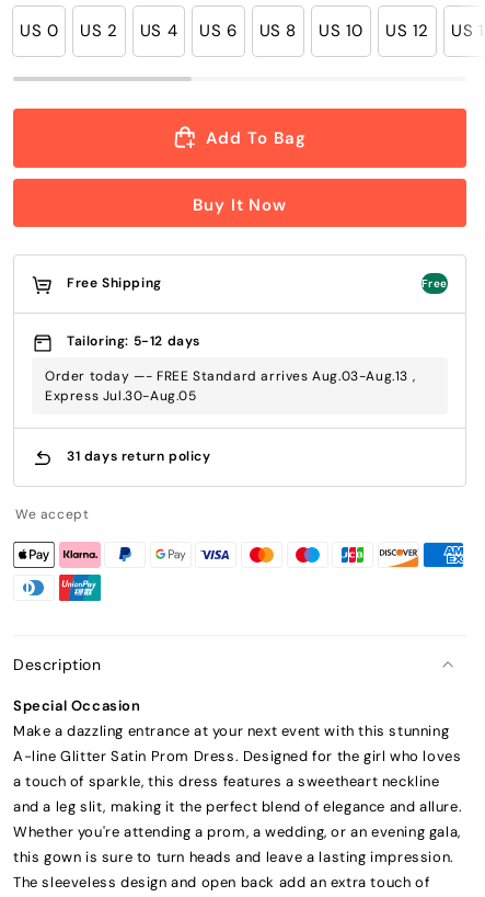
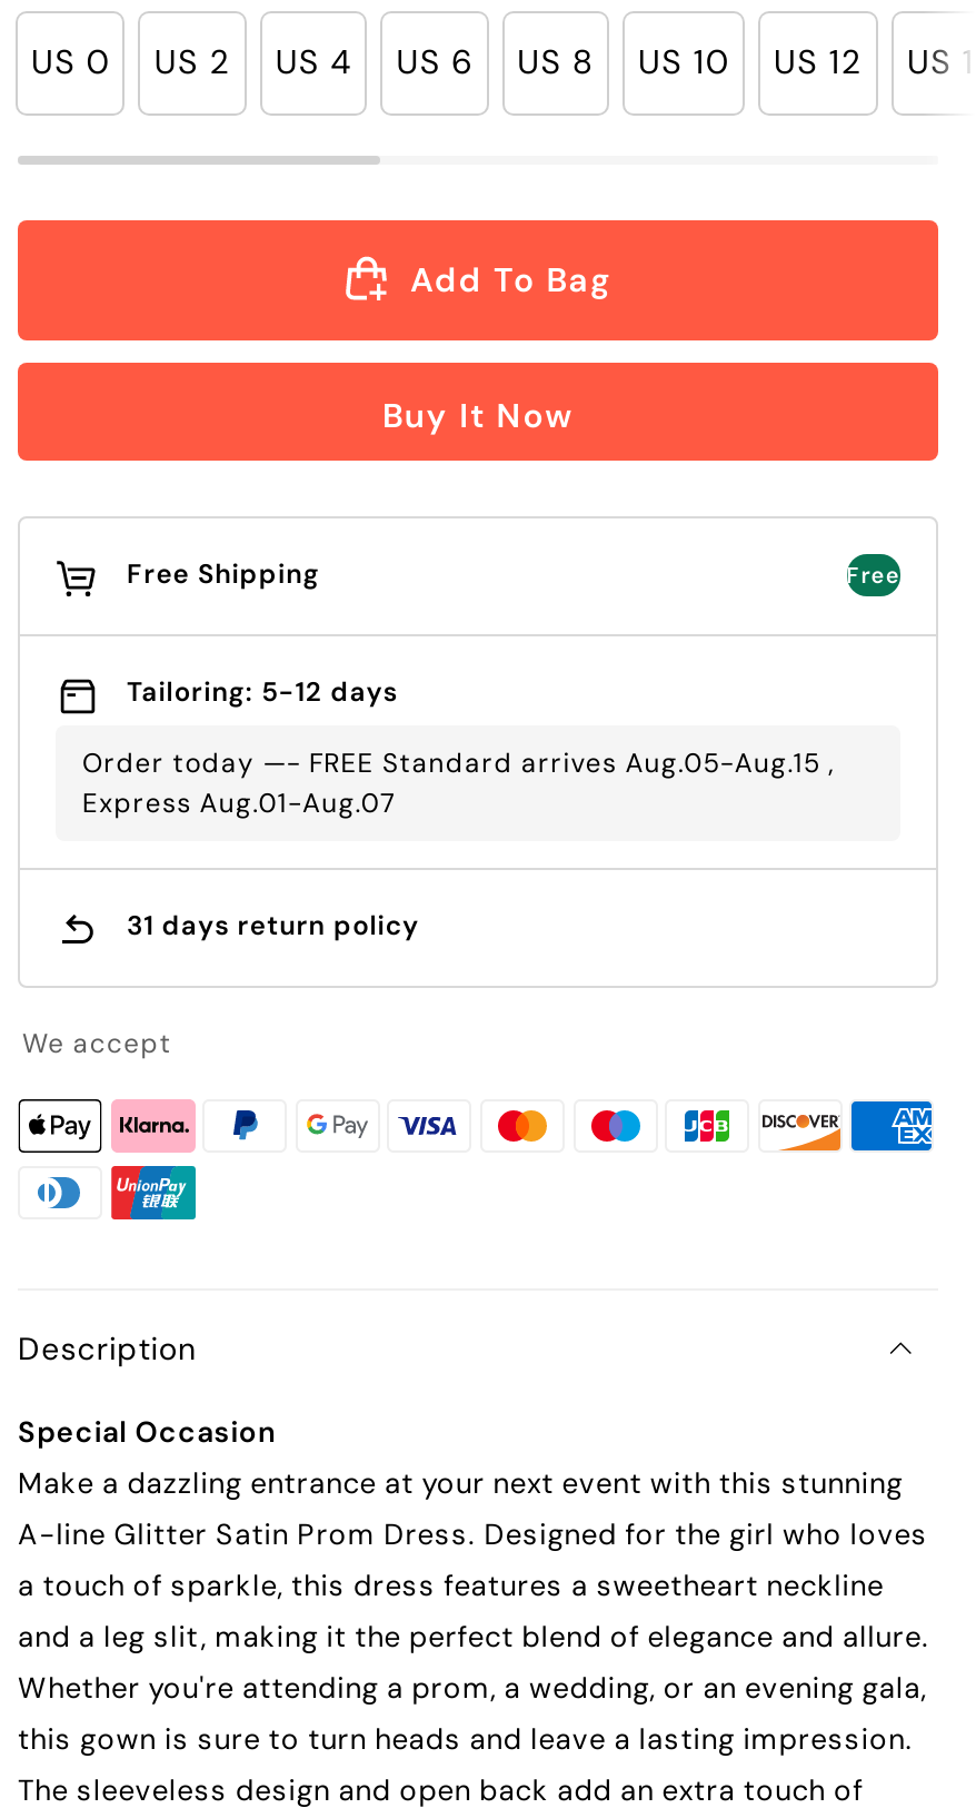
- Order today —- FREE Standard arrives Aug.03-Aug.13 ,
+ Order today —- FREE Standard arrives Aug.05-Aug.15 ,

- Express Jul.30-Aug.05
+ Express Aug.01-Aug.07
